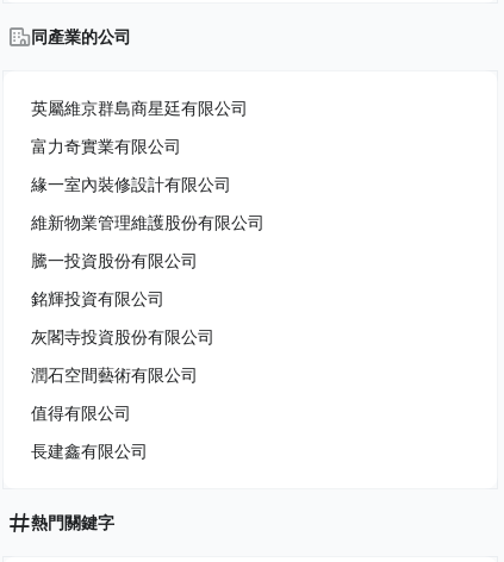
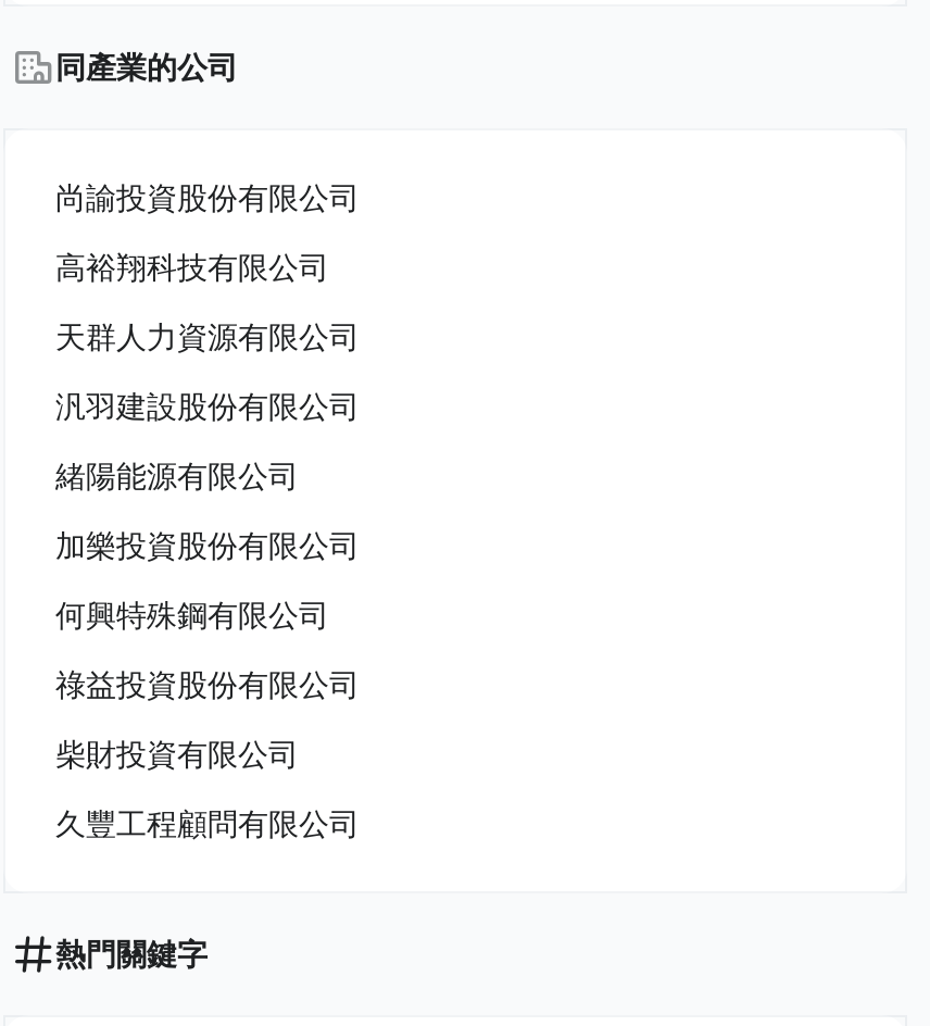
- 英屬維京群島商星廷有限公司
+ 尚諭投資股份有限公司

- 富力奇實業有限公司
+ 高裕翔科技有限公司

- 緣一室內裝修設計有限公司
+ 天群人力資源有限公司

- 維新物業管理維護股份有限公司
+ 汎羽建設股份有限公司

- 騰一投資股份有限公司
+ 緒陽能源有限公司

- 銘輝投資有限公司
+ 加樂投資股份有限公司

- 灰閣寺投資股份有限公司
+ 何興特殊鋼有限公司

- 潤石空間藝術有限公司
+ 祿益投資股份有限公司

- 值得有限公司
+ 柴財投資有限公司

- 長建鑫有限公司
+ 久豐工程顧問有限公司
